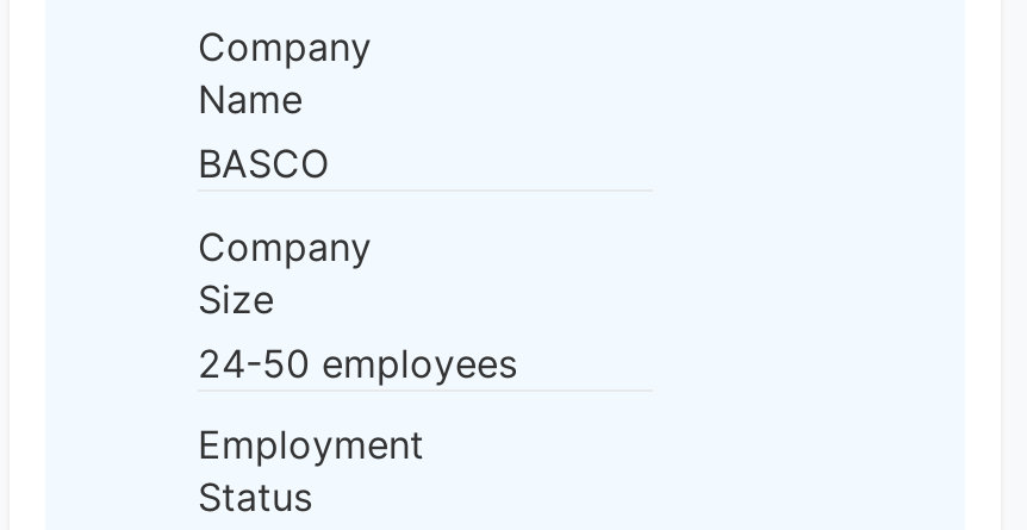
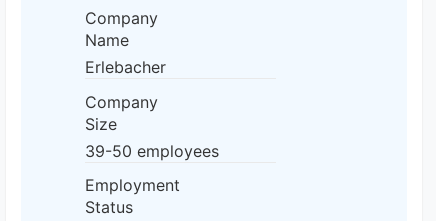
- BASCO
+ Erlebacher

- 24-50 employees
+ 39-50 employees
